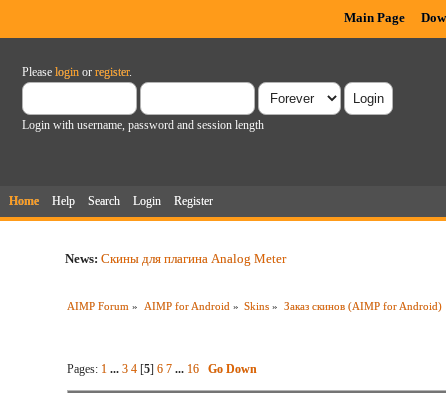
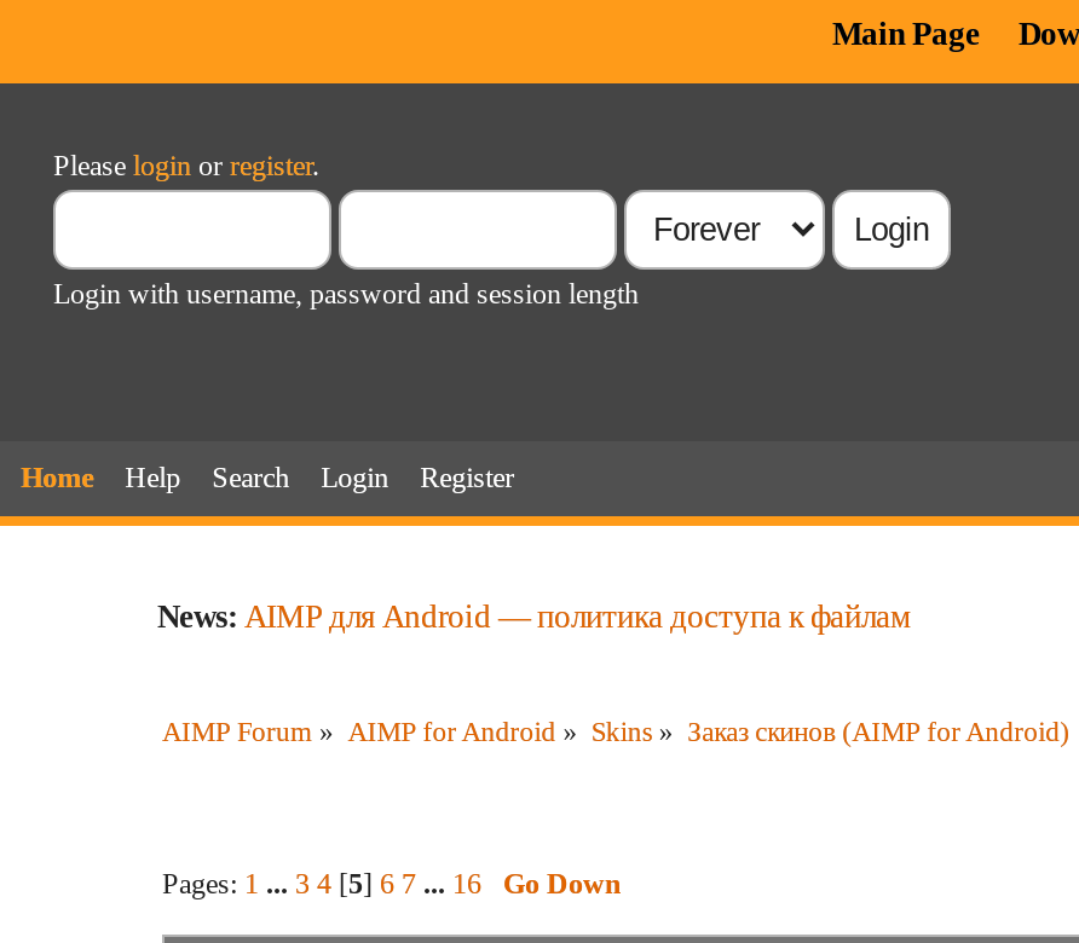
- News: Скины для плагина Analog Meter
+ News: AIMP для Android — политика доступа к файлам
